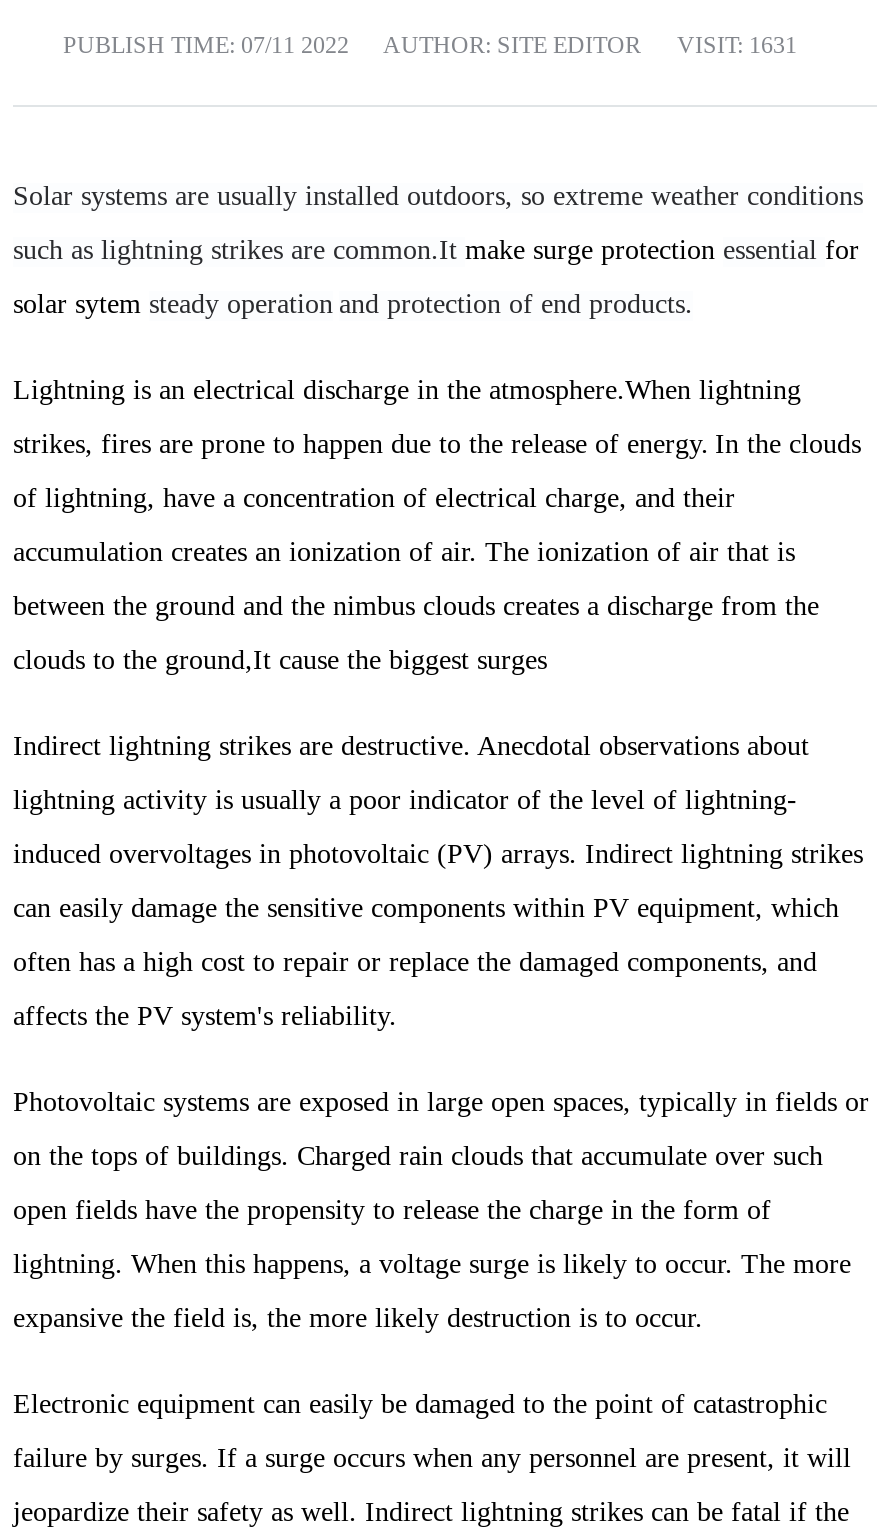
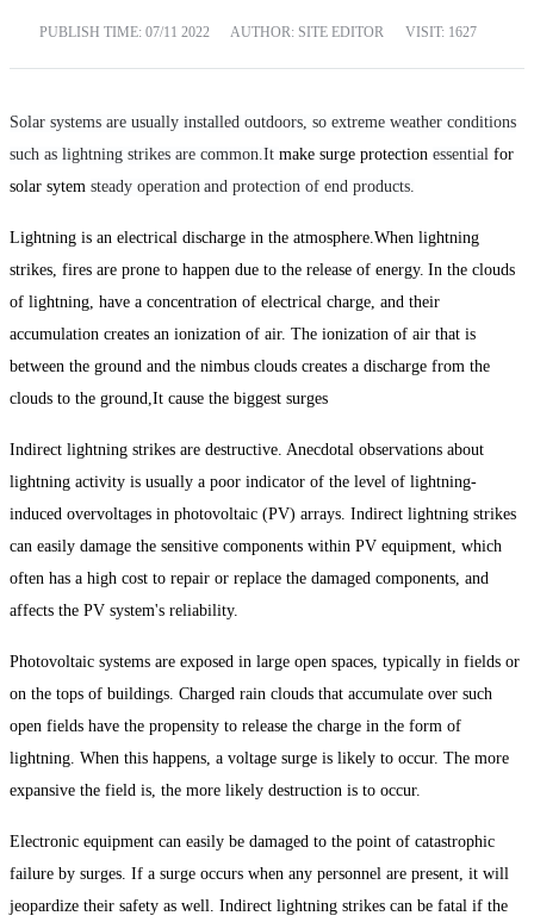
- PUBLISH TIME: 07/11 2022 AUTHOR: SITE EDITOR VISIT: 1631
+ PUBLISH TIME: 07/11 2022 AUTHOR: SITE EDITOR VISIT: 1627
